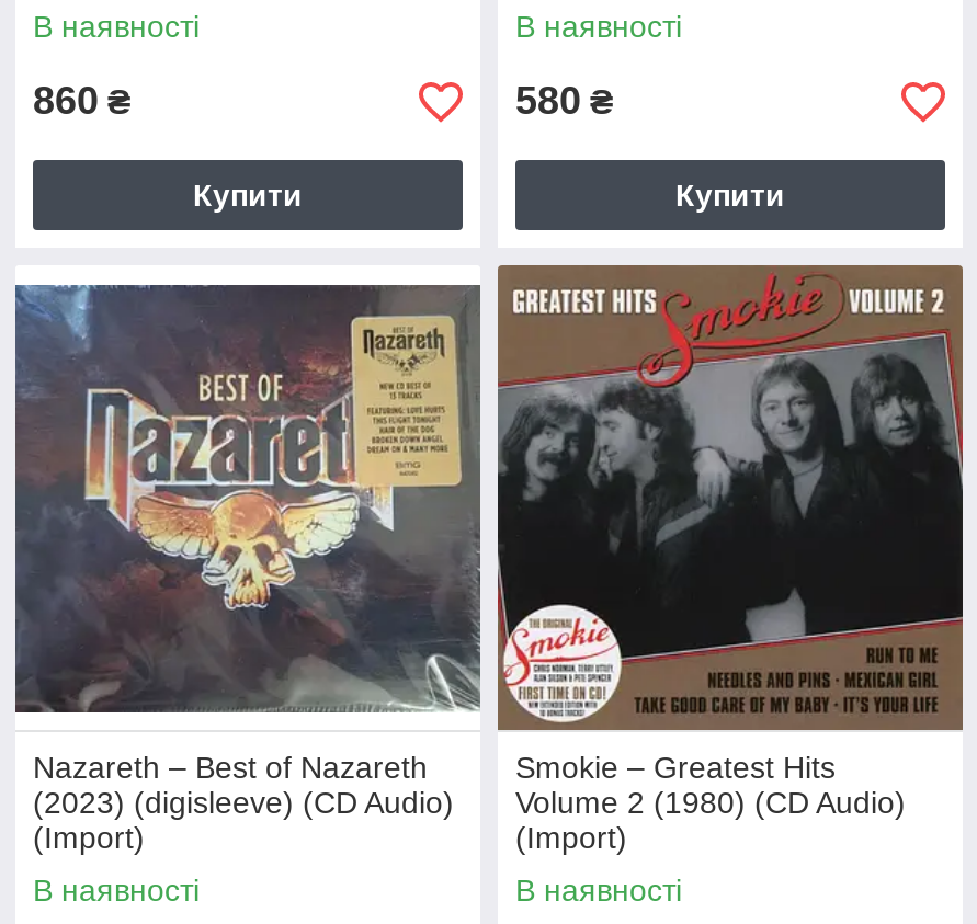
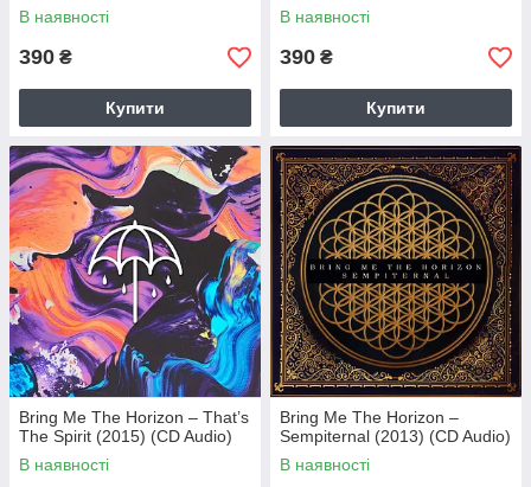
- 860 ₴
+ 390 ₴

- 580 ₴
+ 390 ₴

- [image]
- Smokie – Greatest Hits
- Volume 2 (1980) (CD Audio)
- (Import)
+ [image]
+ Bring Me The Horizon –
+ Sempiternal (2013) (CD Audio)

- [image]
- Nazareth – Best of Nazareth
- (2023) (digisleeve) (CD Audio)
- (Import)
+ [image]
+ Bring Me The Horizon – That’s
+ The Spirit (2015) (CD Audio)
